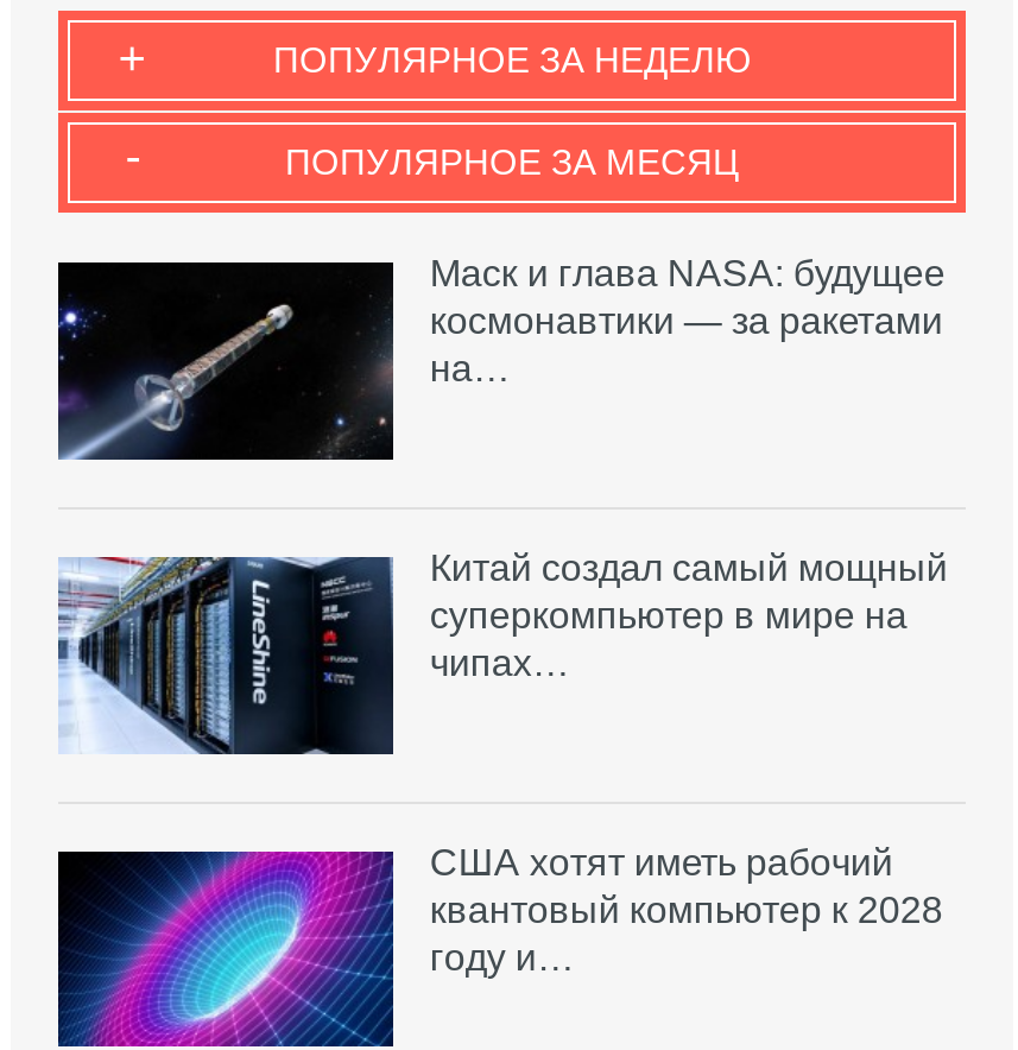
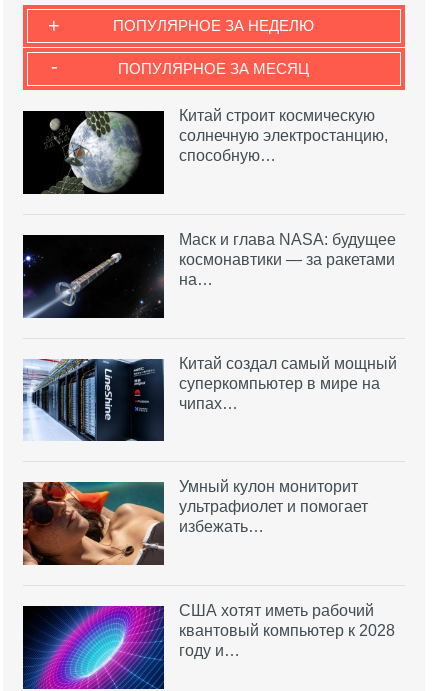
+ [image]
+ Китай строит космическую
+ солнечную электростанцию,
+ способную…

+ [image]
+ Умный кулон мониторит
+ ультрафиолет и помогает
+ избежать…
